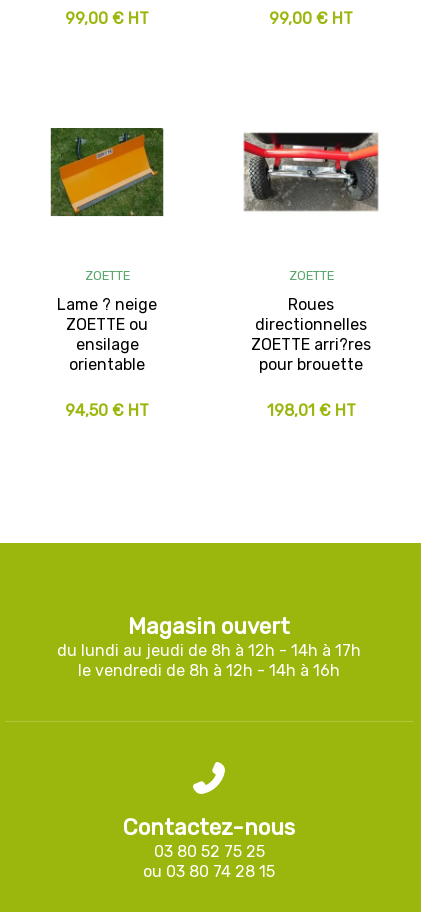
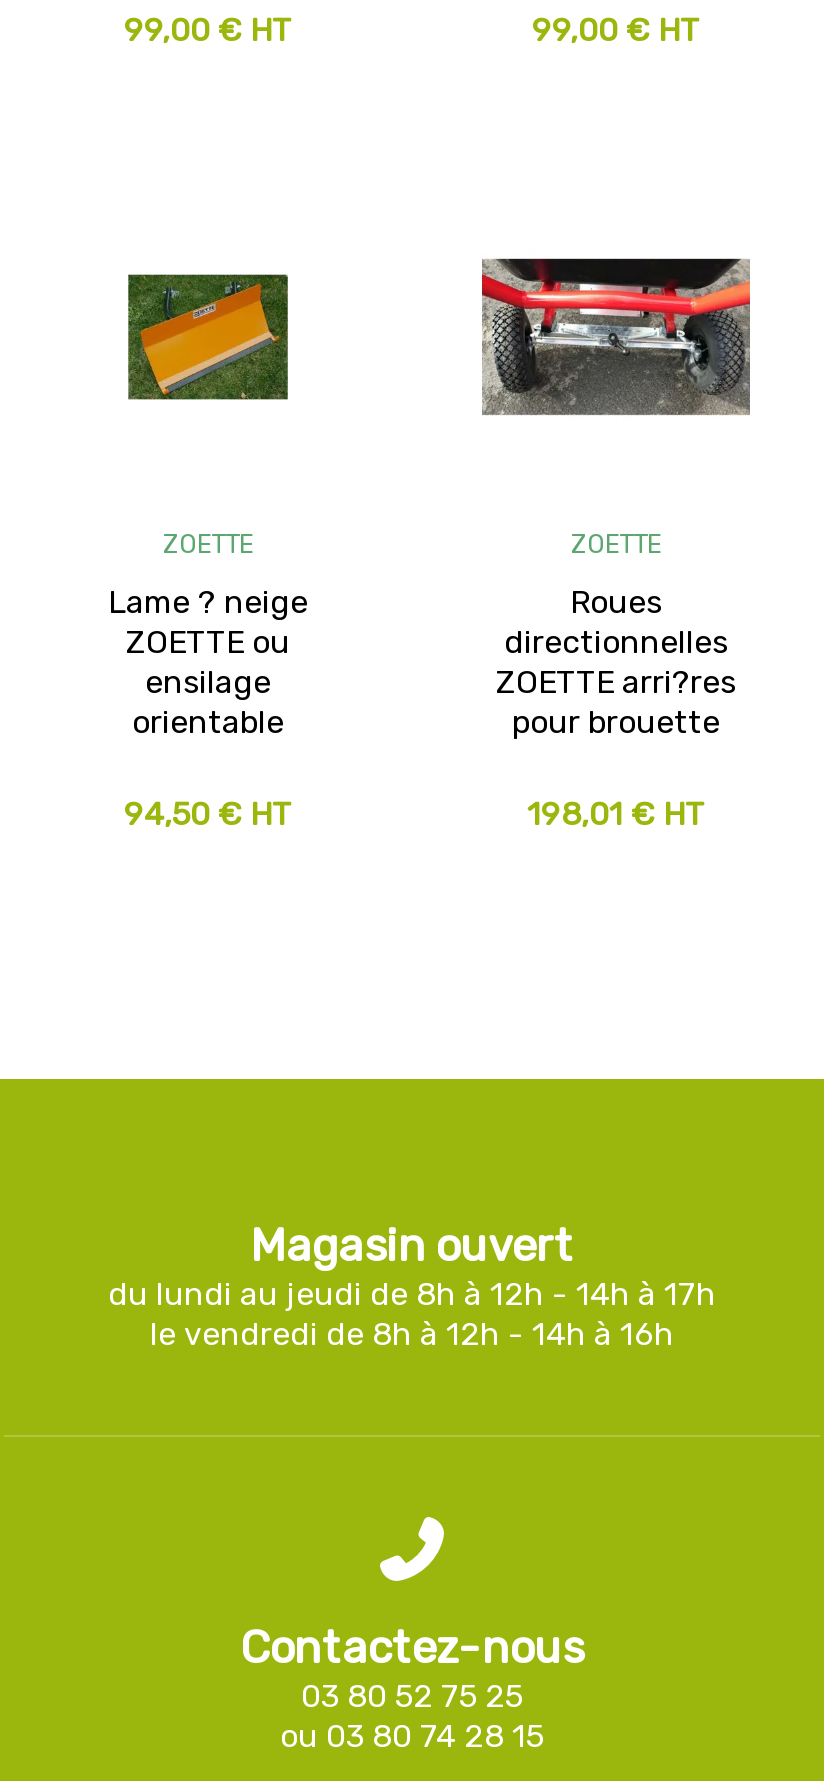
- [image]
+ [image]
